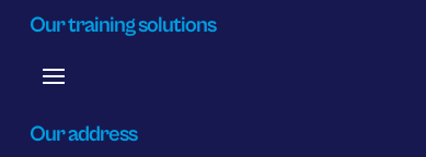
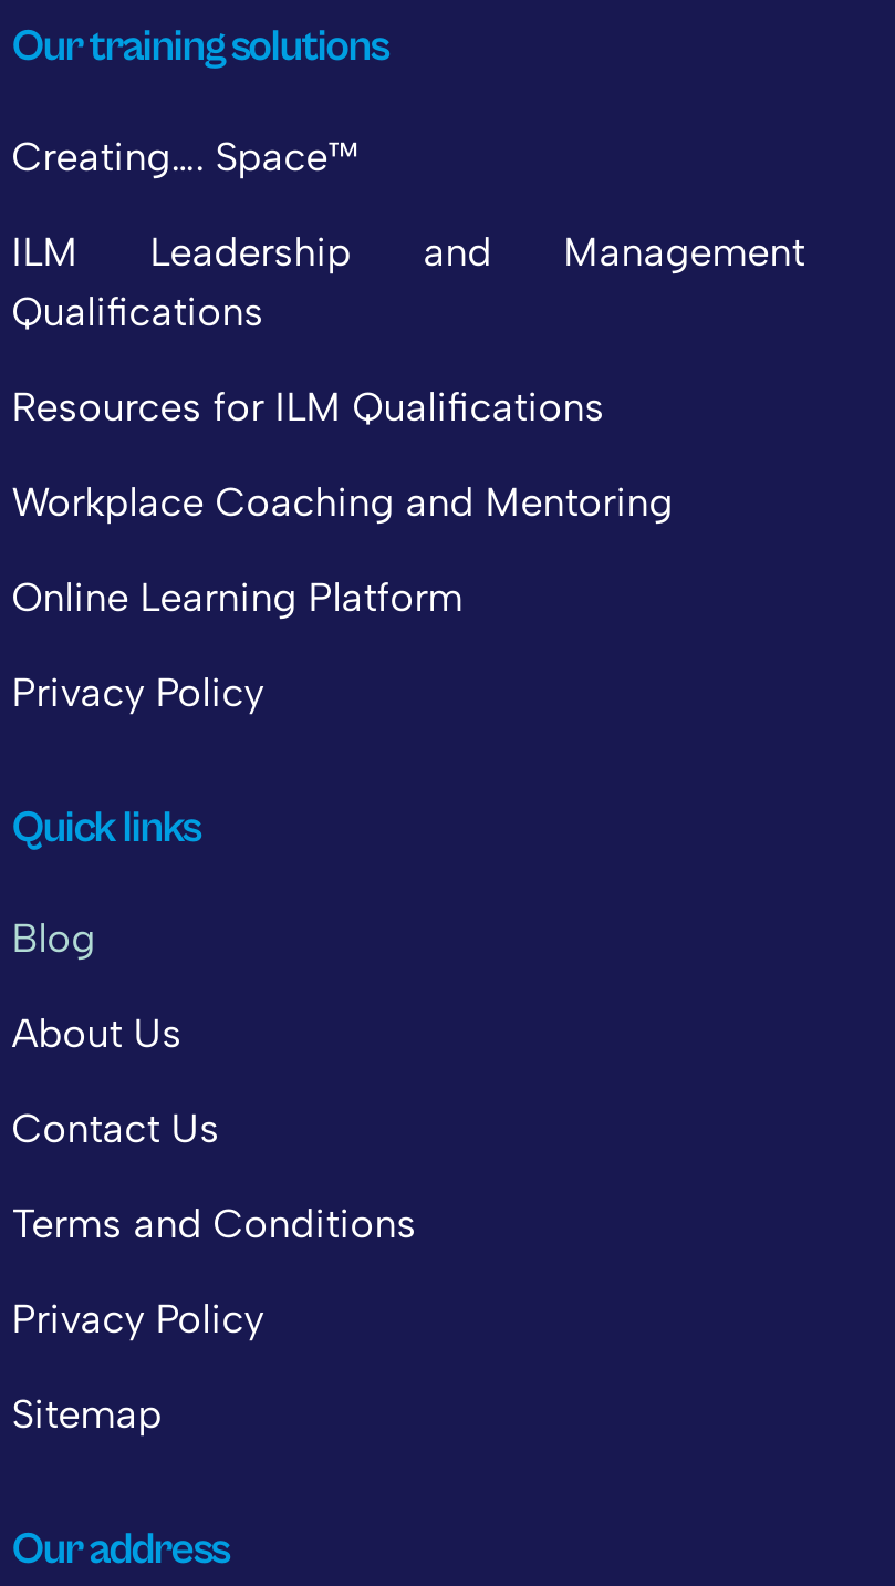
+ Creating…. Space™
+ ILM Leadership and Management
+ Qualifications
+ Resources for ILM Qualifications
+ Workplace Coaching and Mentoring
+ Online Learning Platform
+ Privacy Policy
+ Quick links
+ Blog
+ About Us
+ Contact Us
+ Terms and Conditions
+ Privacy Policy
+ Sitemap
